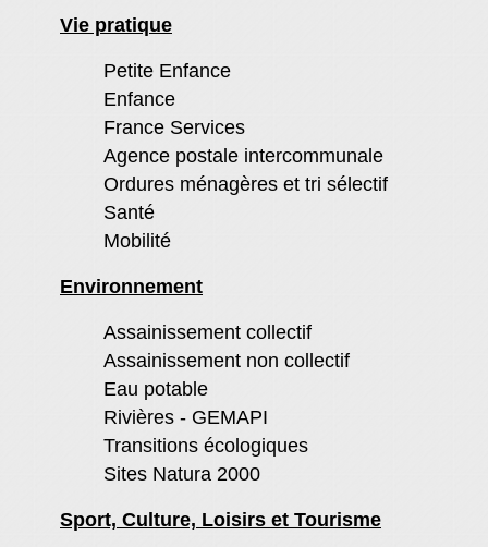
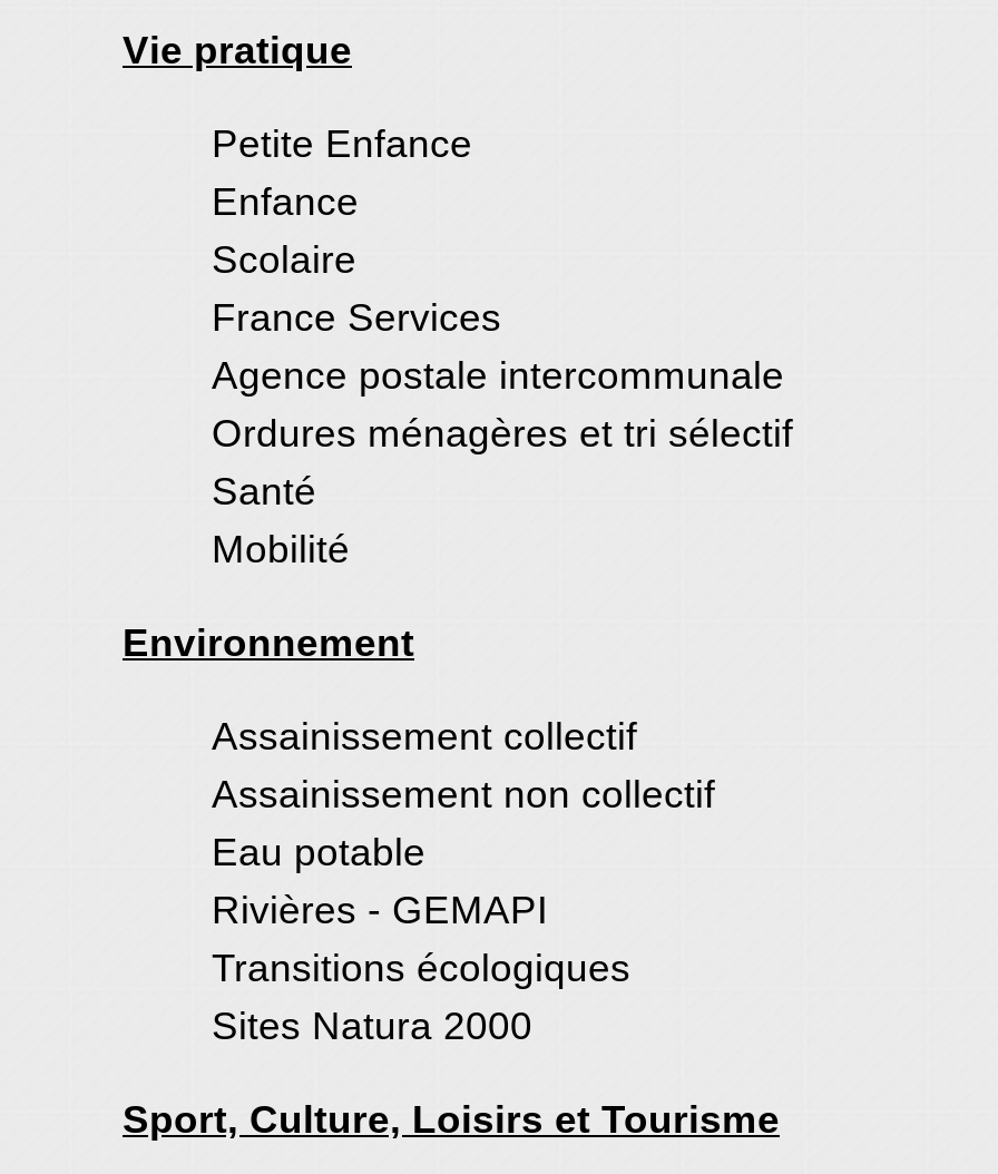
+ Scolaire
